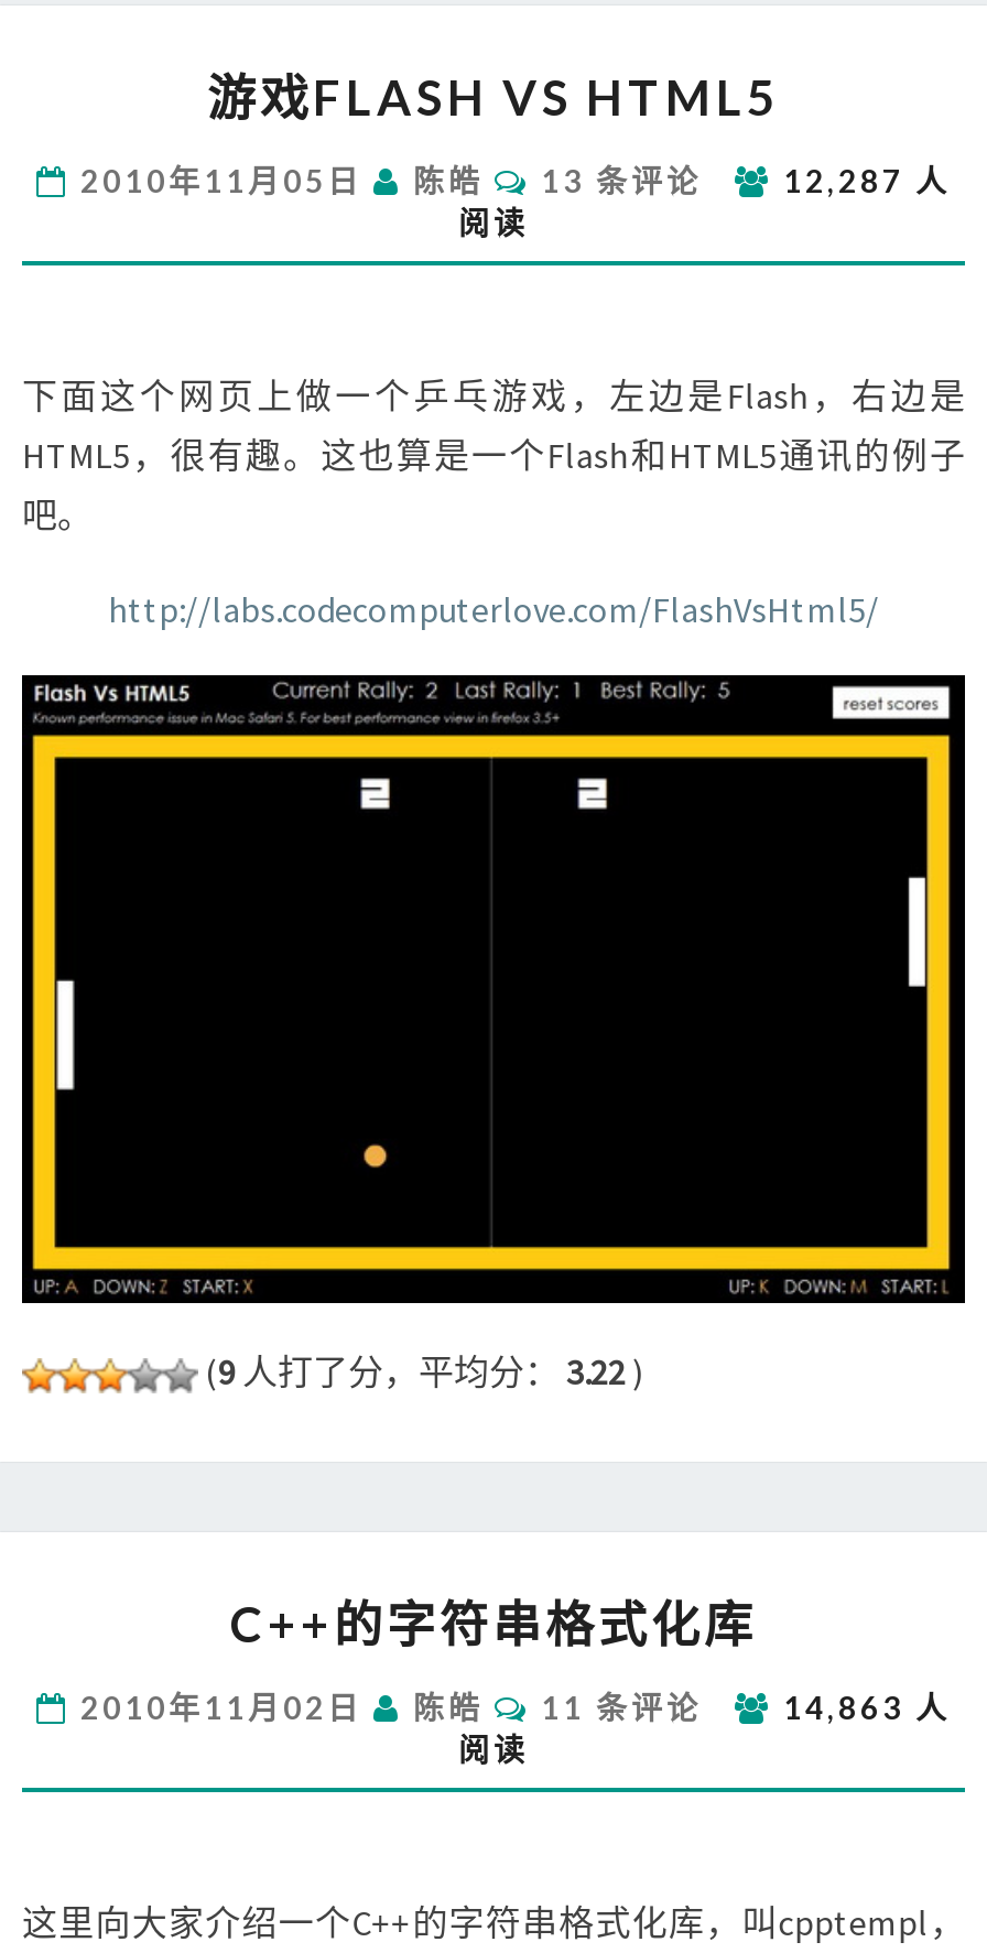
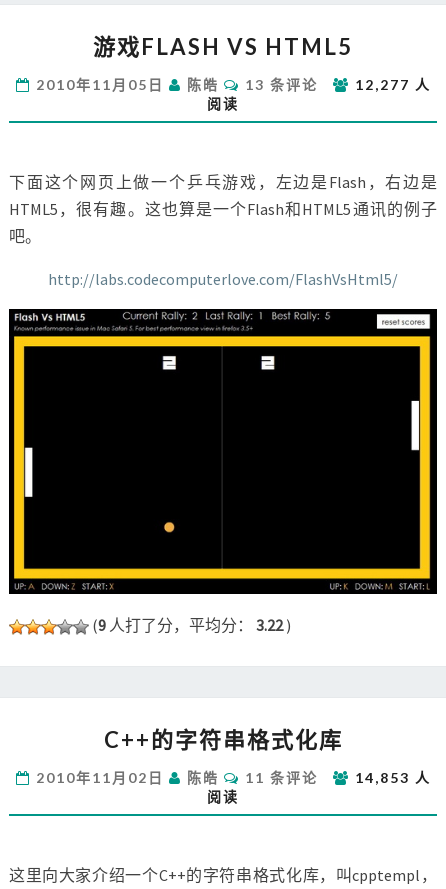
- 12,287 人
+ 12,277 人

- 14,863 人
+ 14,853 人
